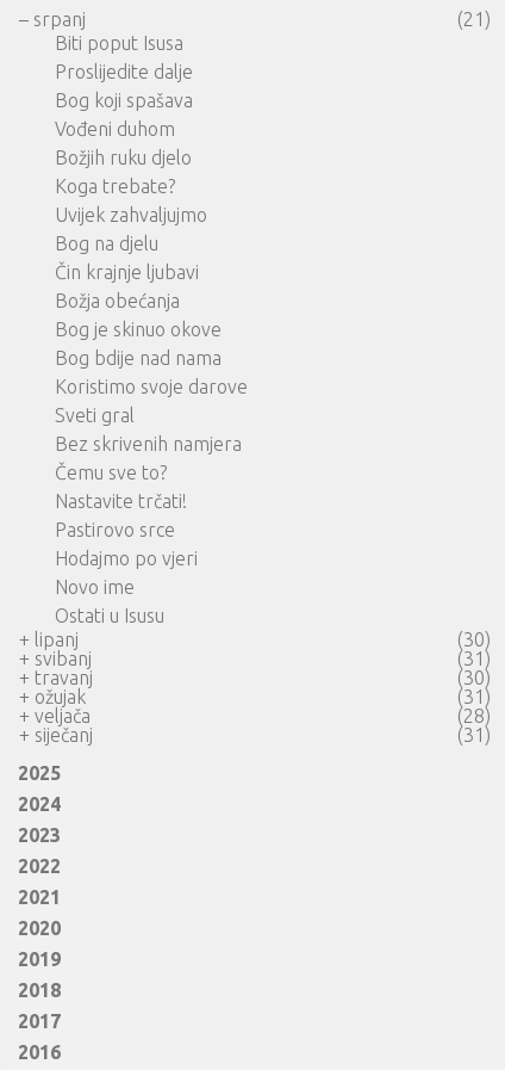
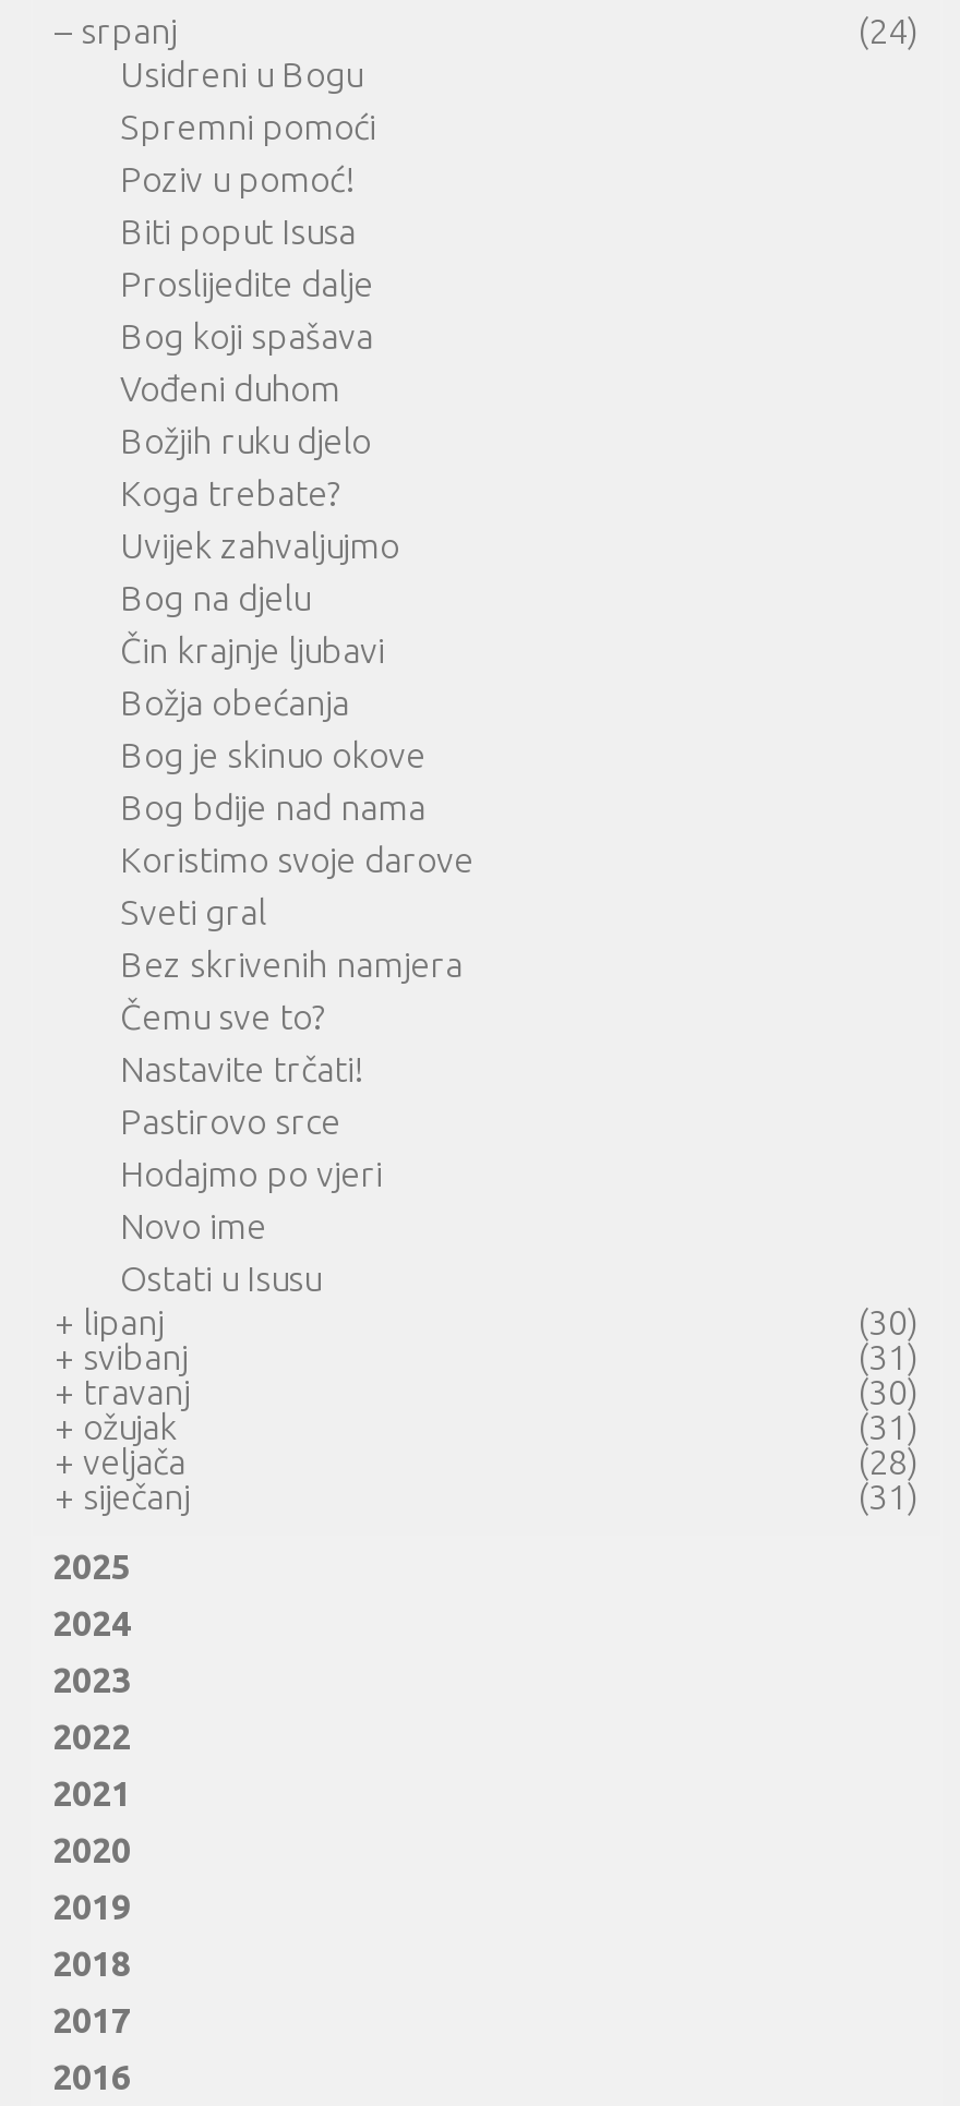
- (21)
+ (24)
+ Usidreni u Bogu
+ Spremni pomoći
+ Poziv u pomoć!
